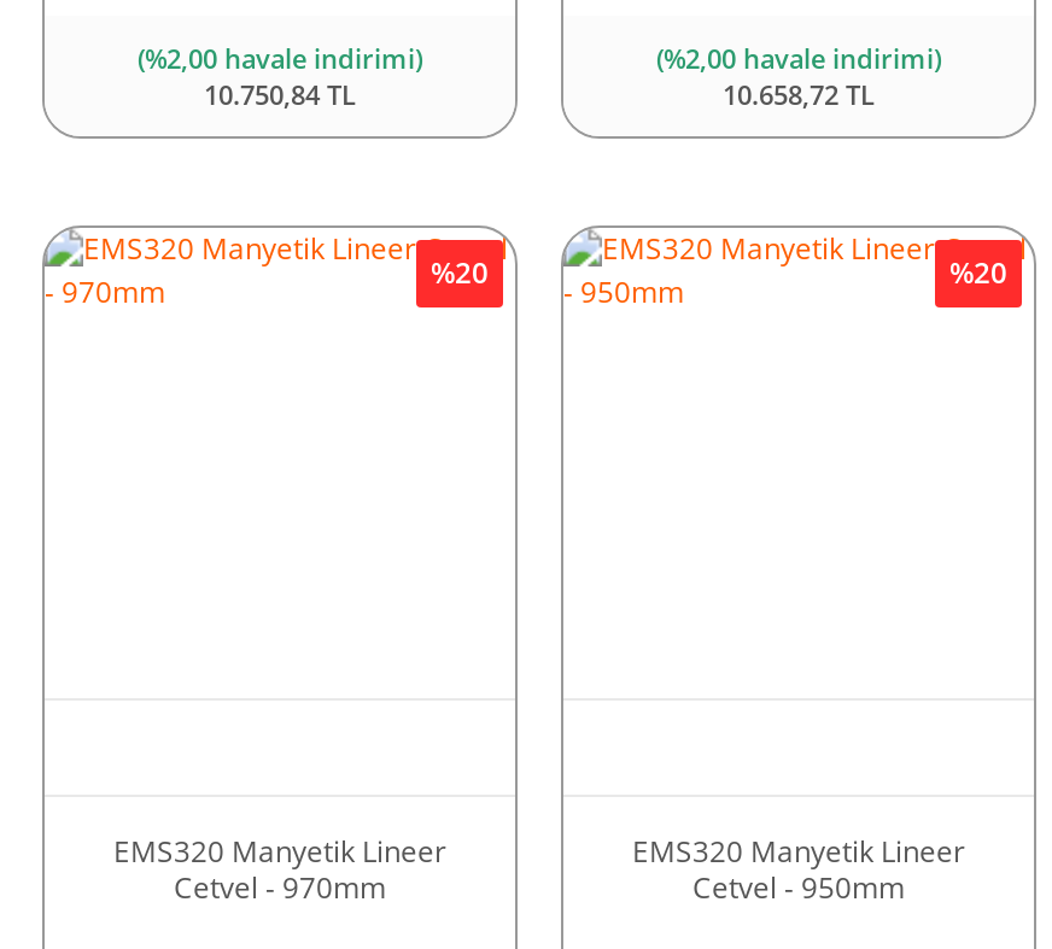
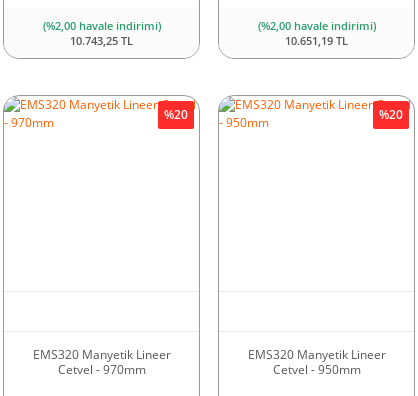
- 10.750,84 TL
+ 10.743,25 TL

- 10.658,72 TL
+ 10.651,19 TL
